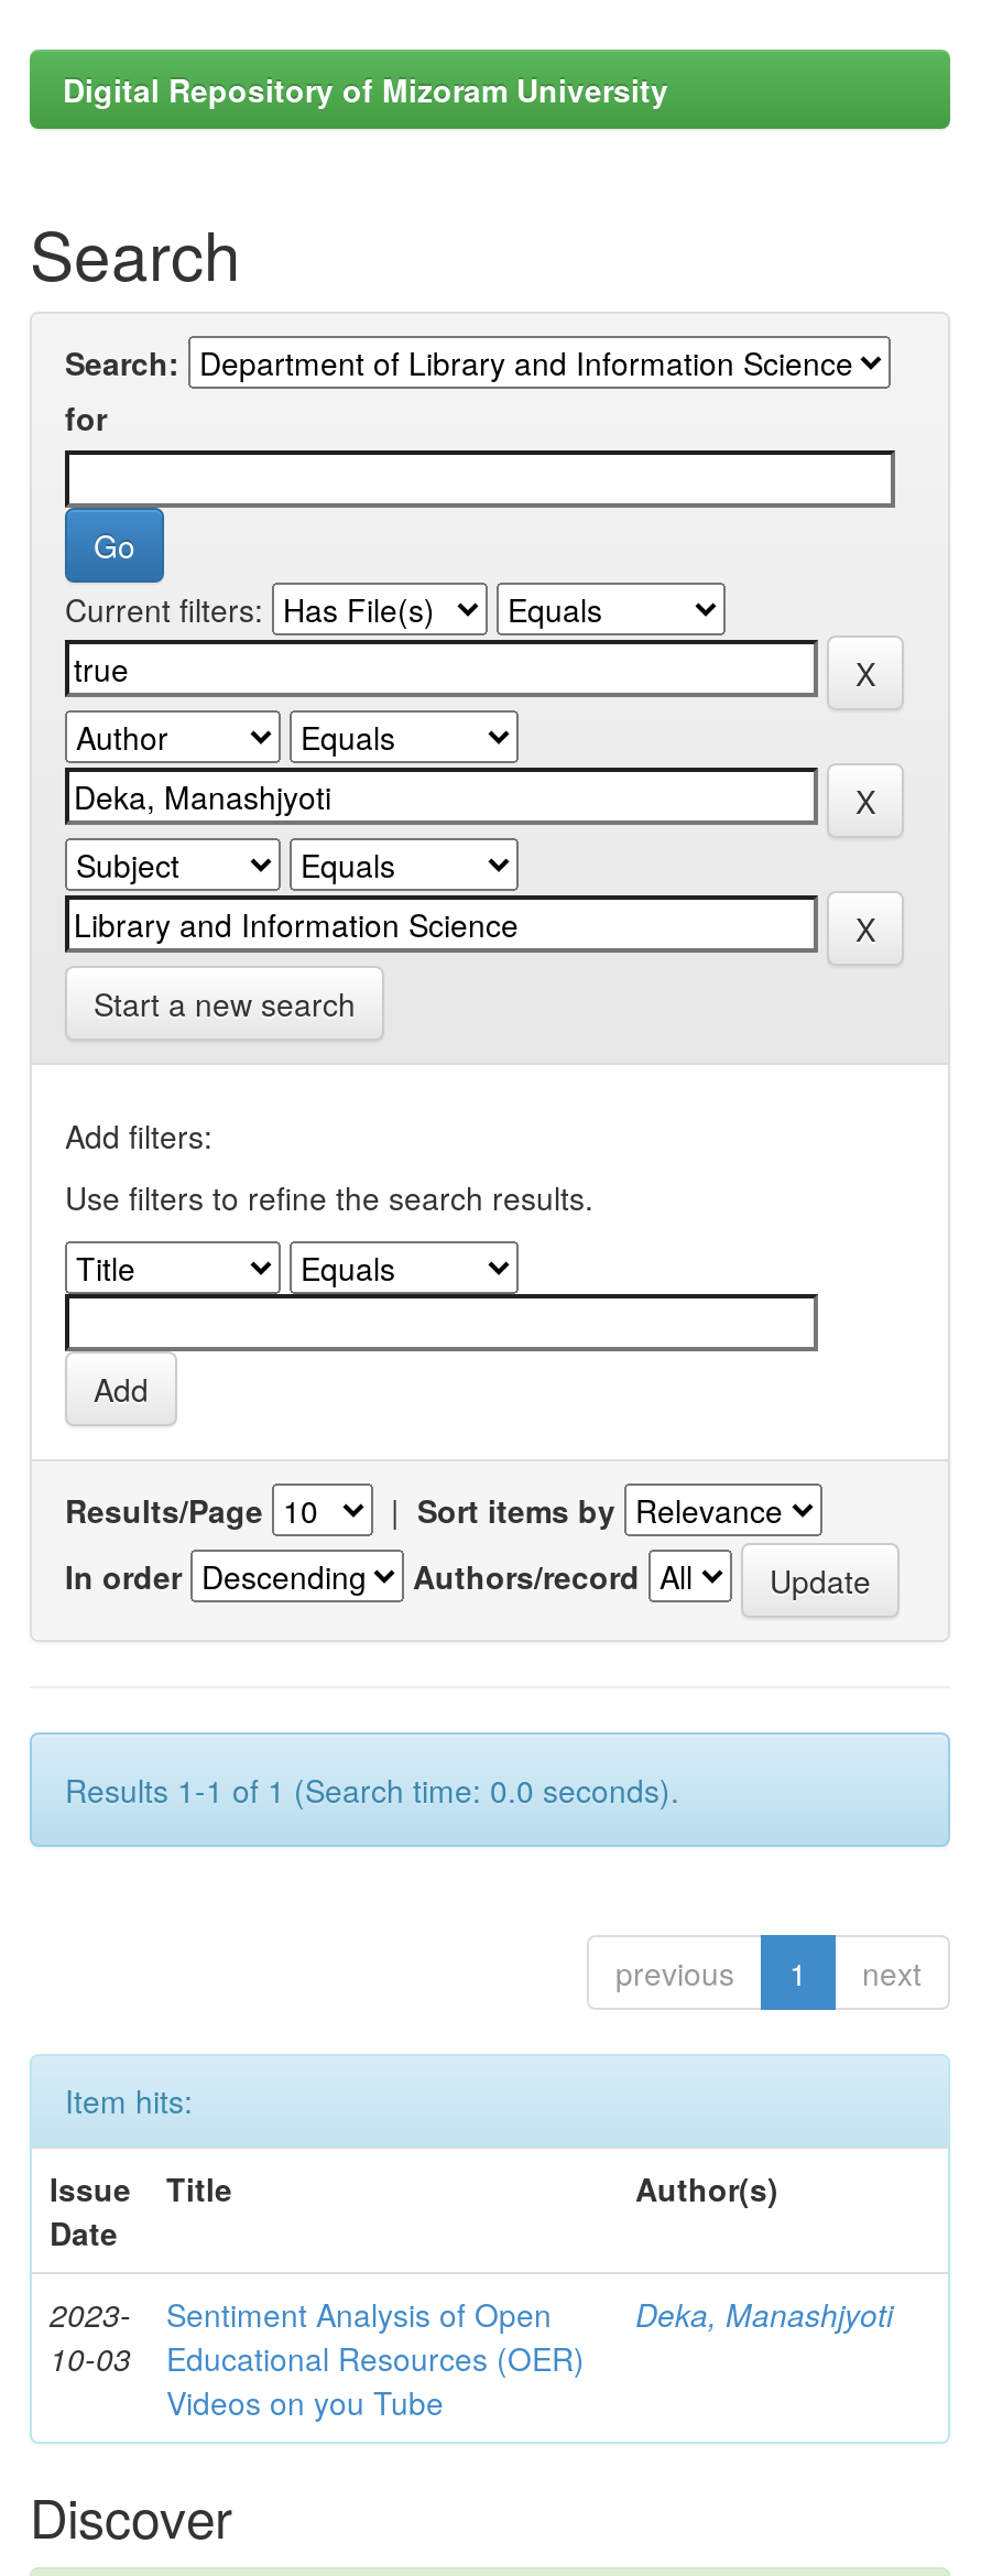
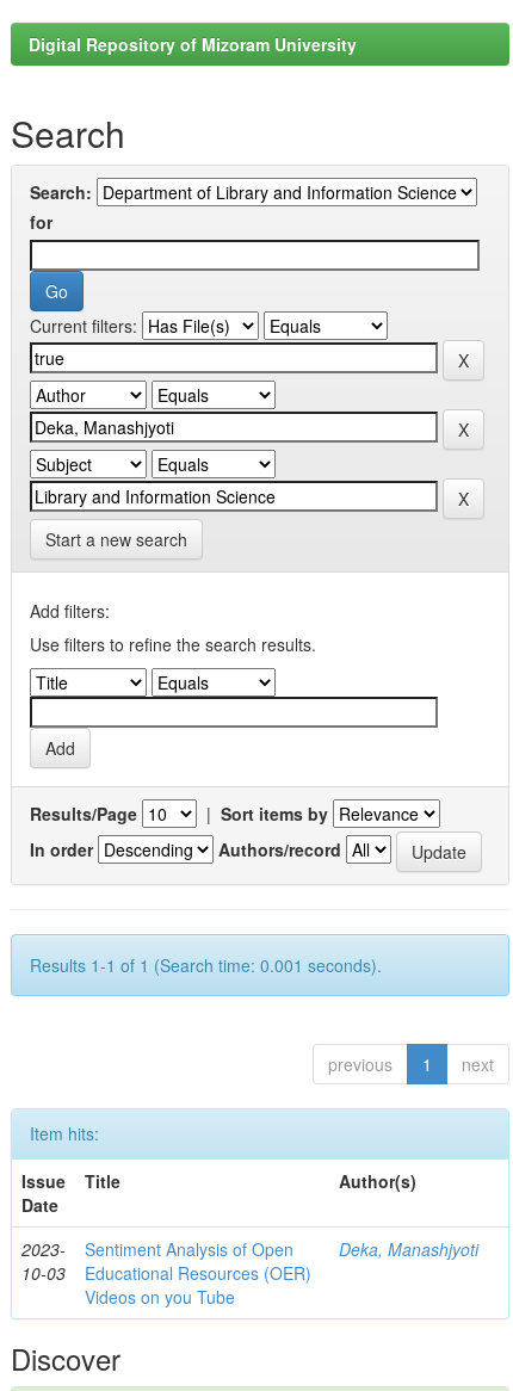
- Results 1-1 of 1 (Search time: 0.0 seconds).
+ Results 1-1 of 1 (Search time: 0.001 seconds).
